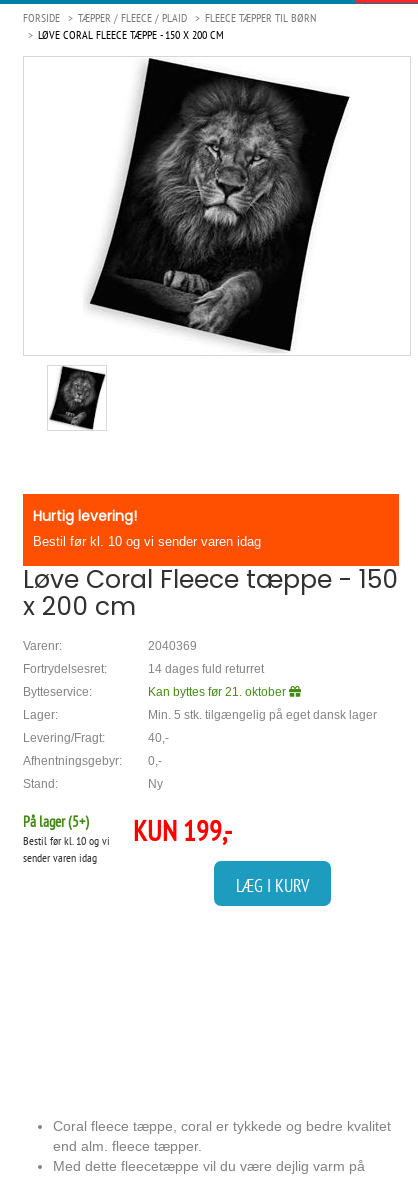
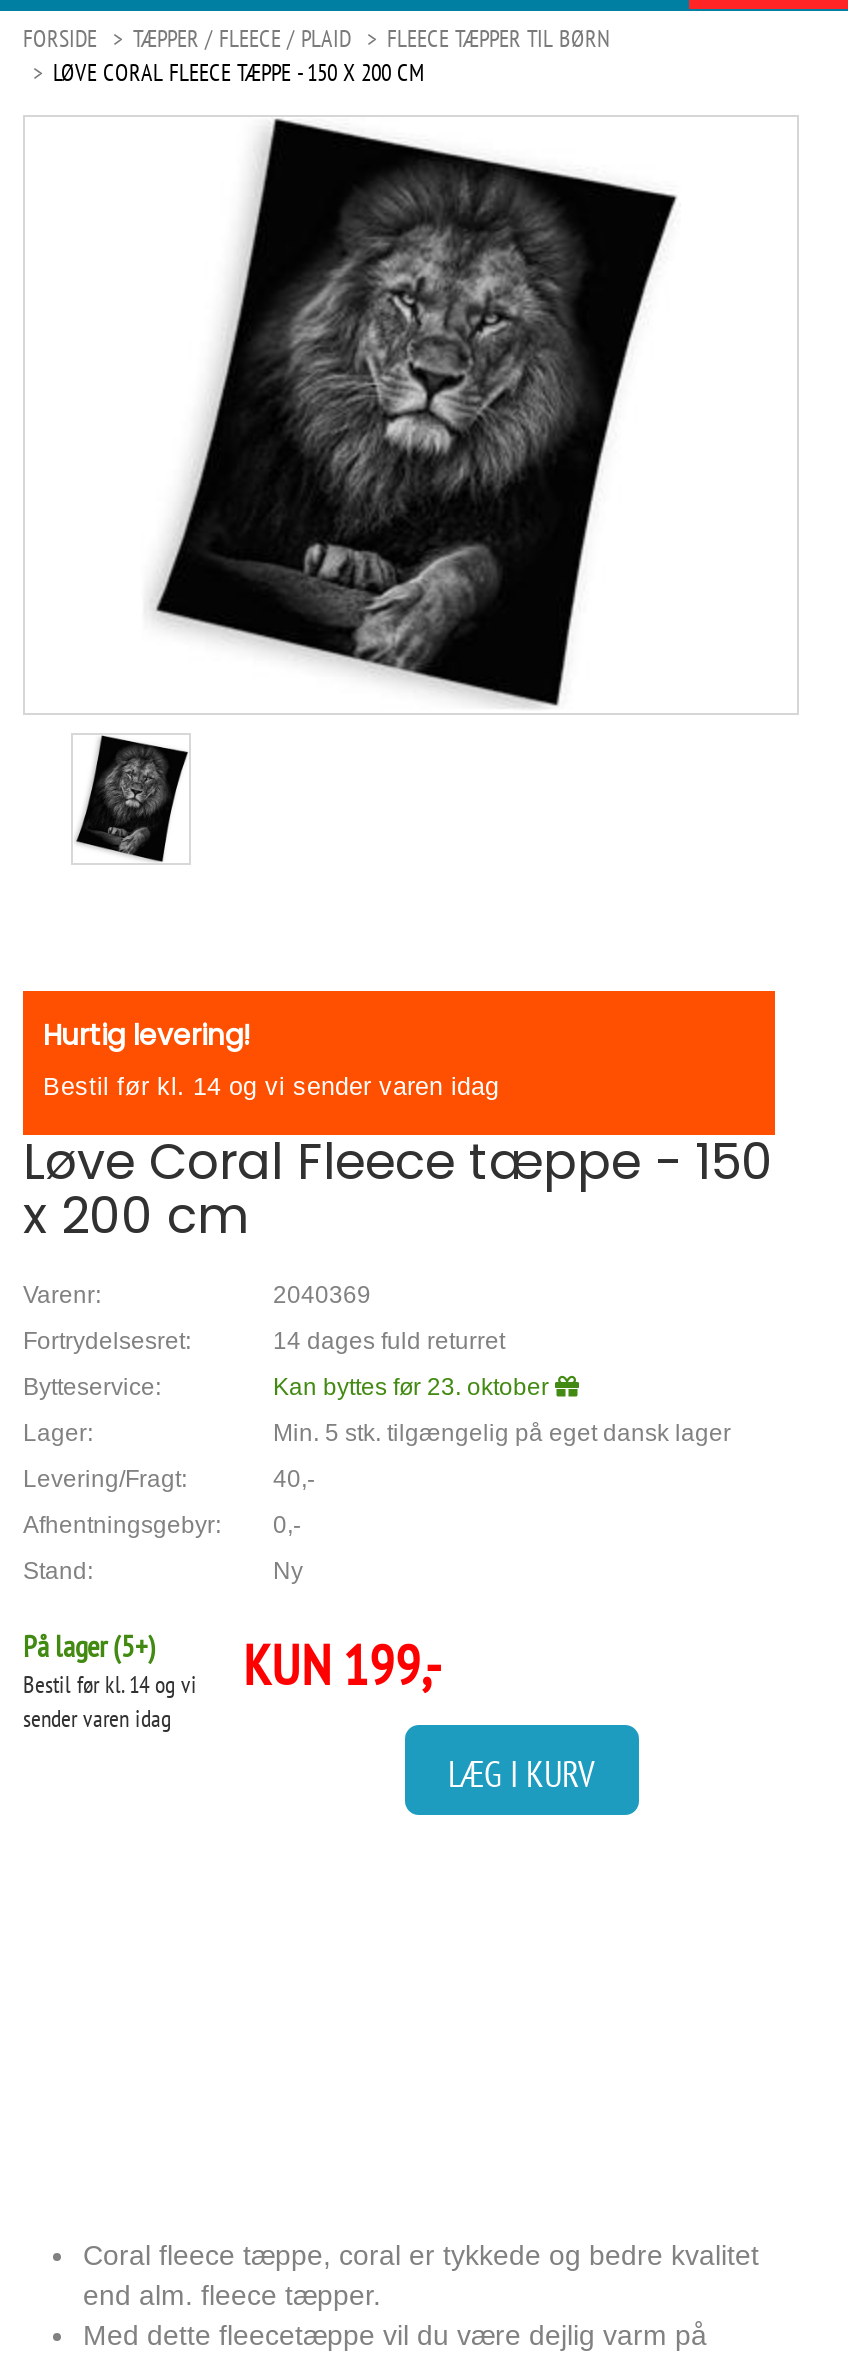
- Bestil før kl. 10 og vi sender varen idag
+ Bestil før kl. 14 og vi sender varen idag

- Kan byttes før 21. oktober
+ Kan byttes før 23. oktober

- Bestil før kl. 10 og vi
+ Bestil før kl. 14 og vi
